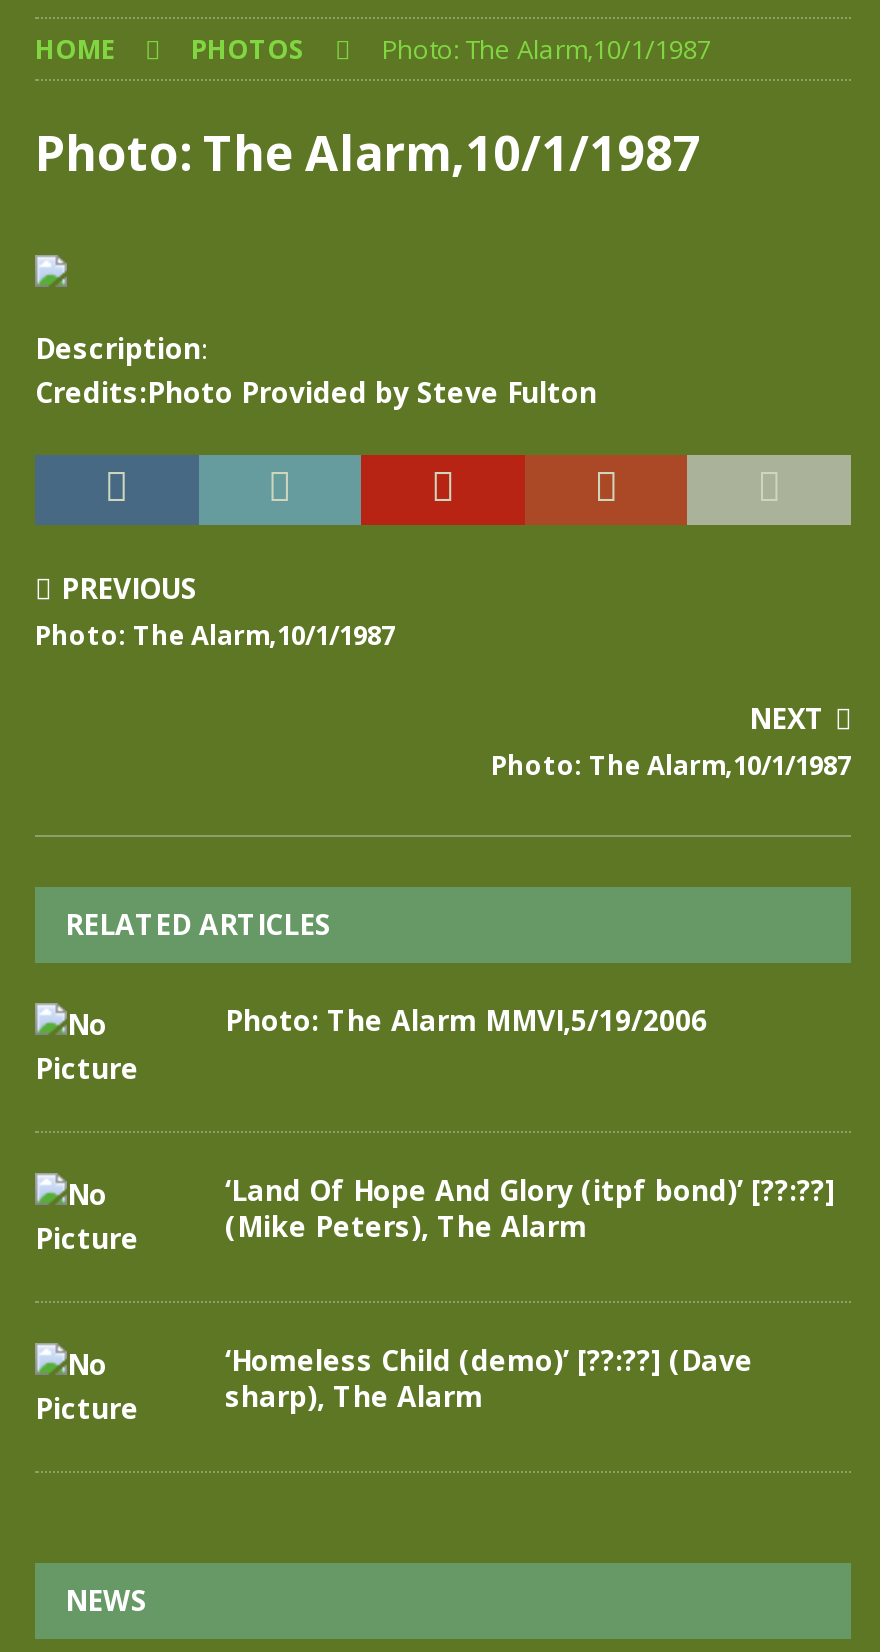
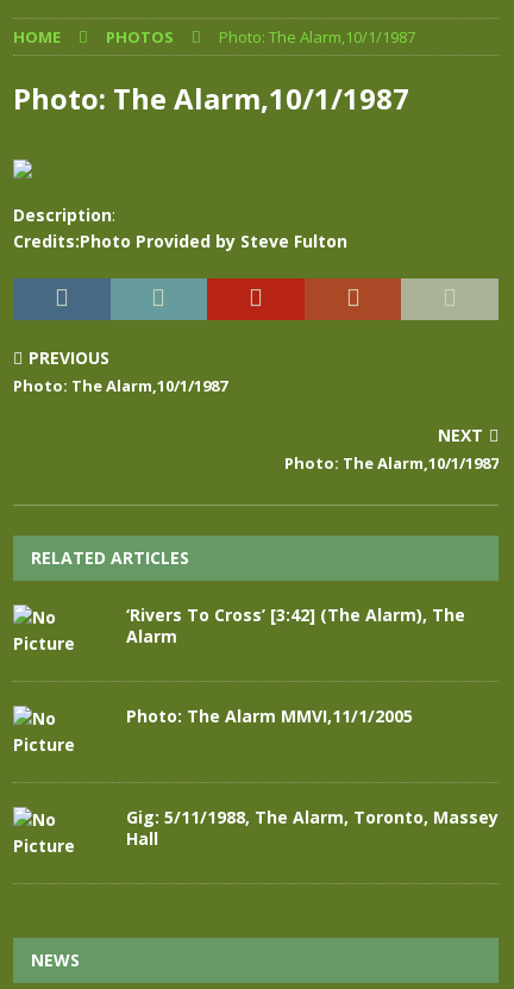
- Photo: The Alarm MMVI,5/19/2006
+ ‘Rivers To Cross’ [3:42] (The Alarm), The
+ Alarm

- ‘Land Of Hope And Glory (itpf bond)’ [??:??]
- (Mike Peters), The Alarm
+ Photo: The Alarm MMVI,11/1/2005

- ‘Homeless Child (demo)’ [??:??] (Dave
- sharp), The Alarm
+ Gig: 5/11/1988, The Alarm, Toronto, Massey
+ Hall
